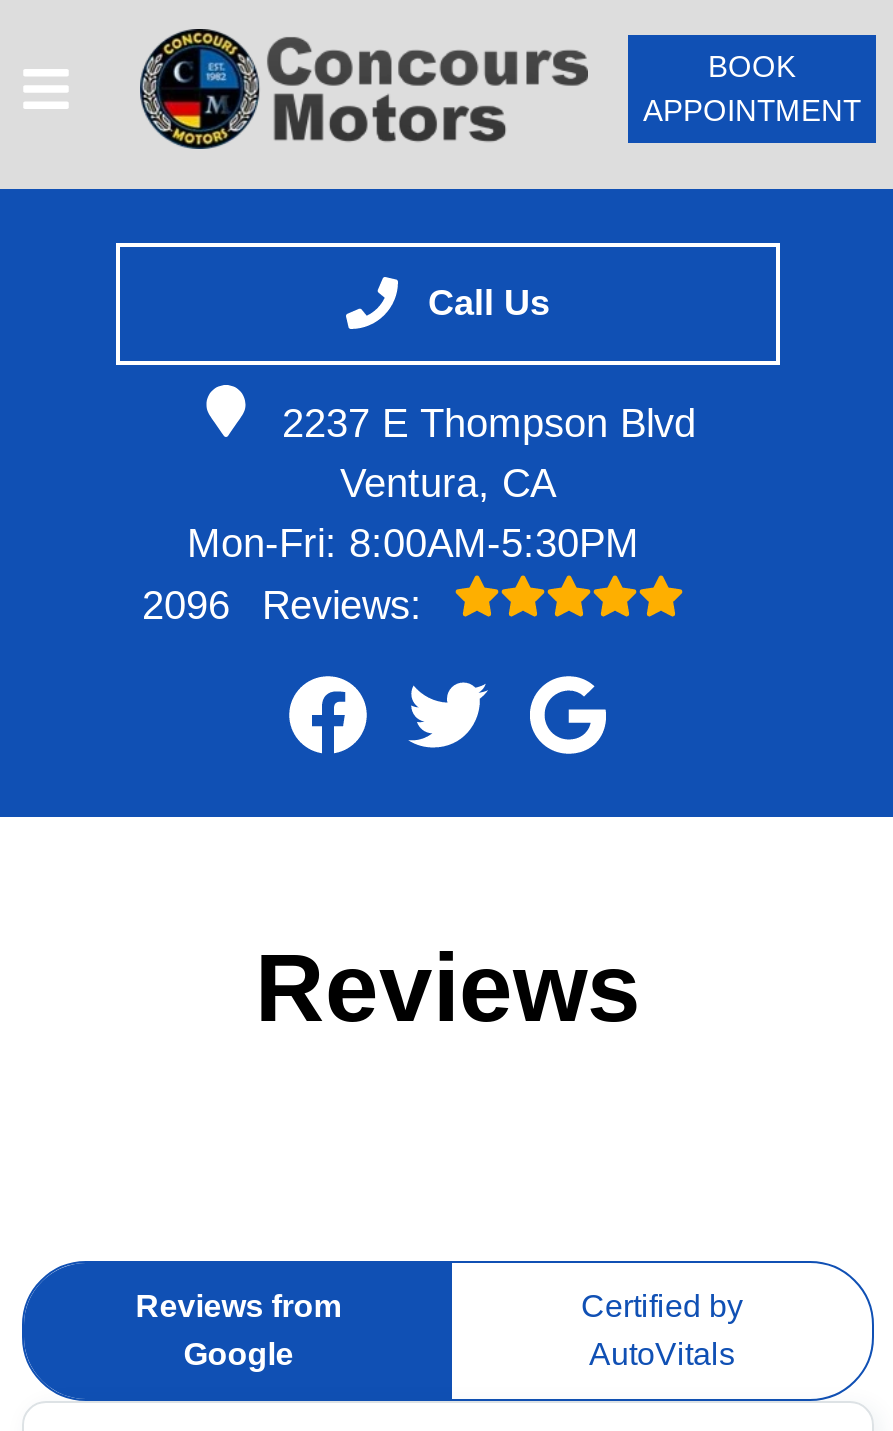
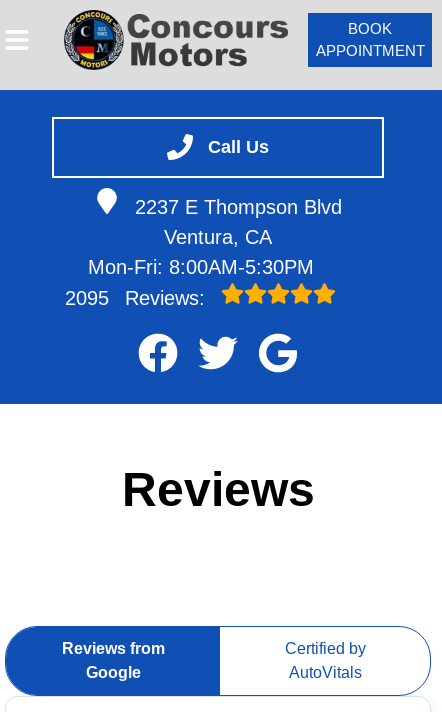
- 2096 Reviews:
+ 2095 Reviews:
